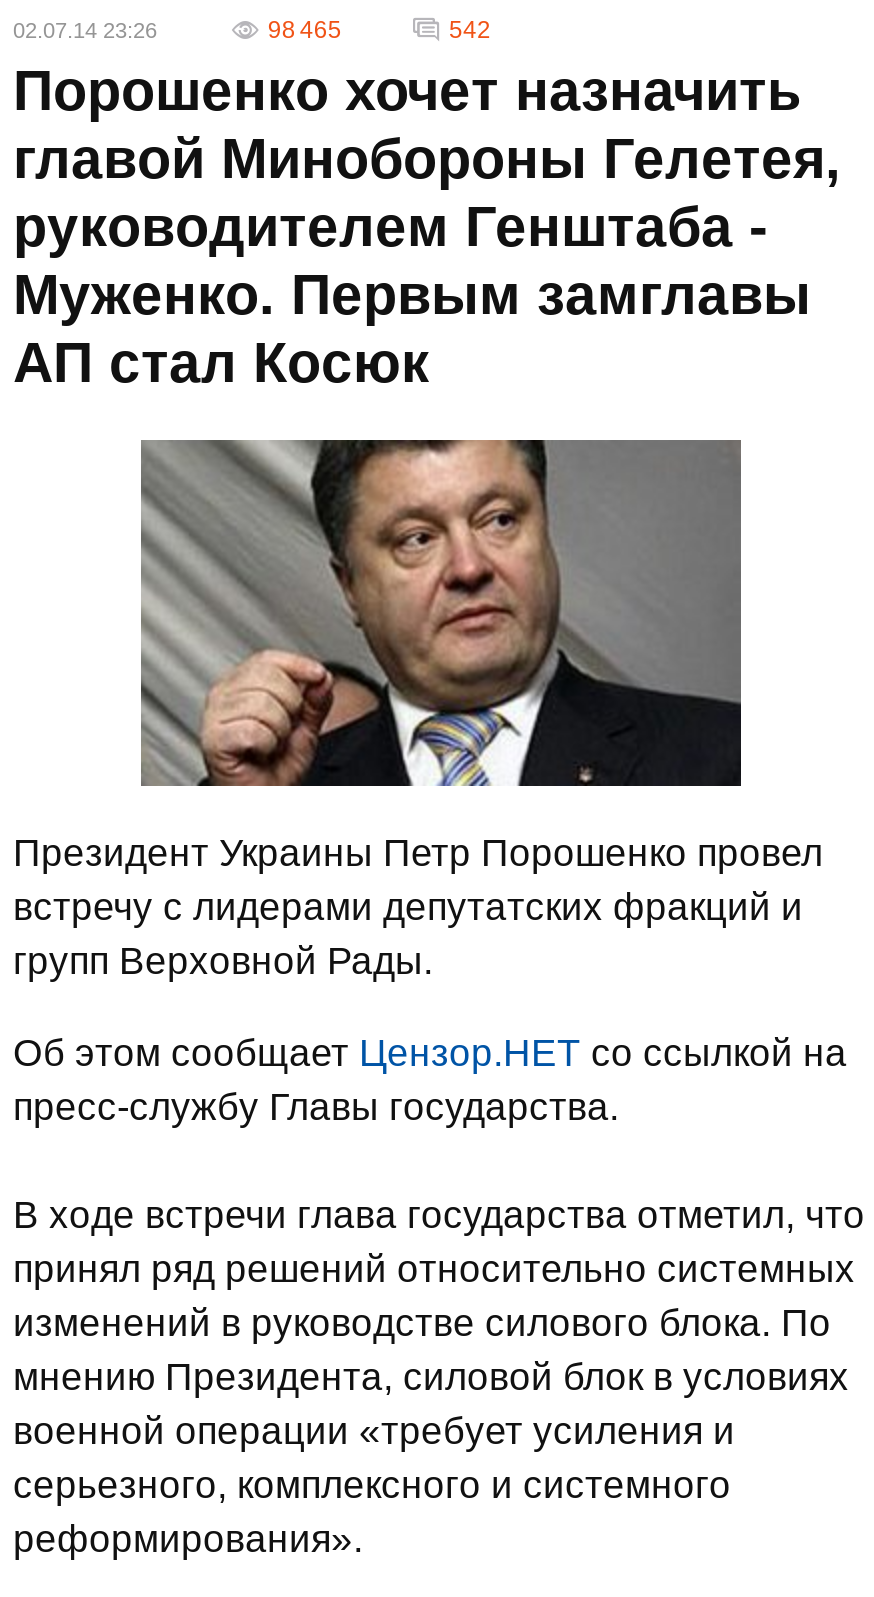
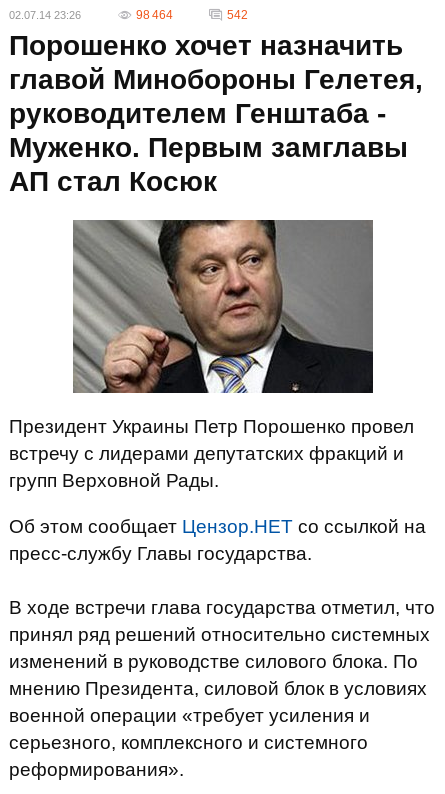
- 98 465
+ 98 464
